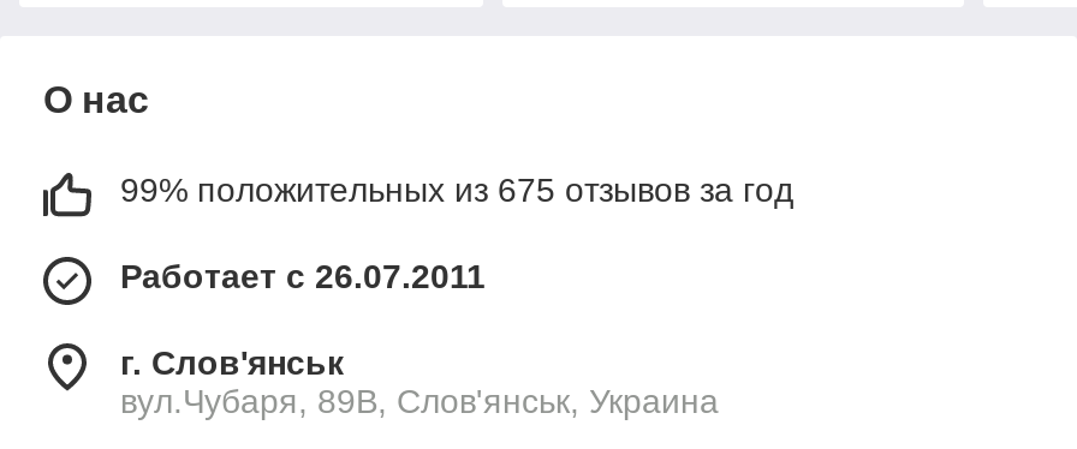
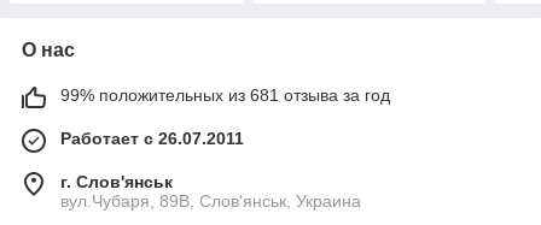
- 99% положительных из 675 отзывов за год
+ 99% положительных из 681 отзыва за год
